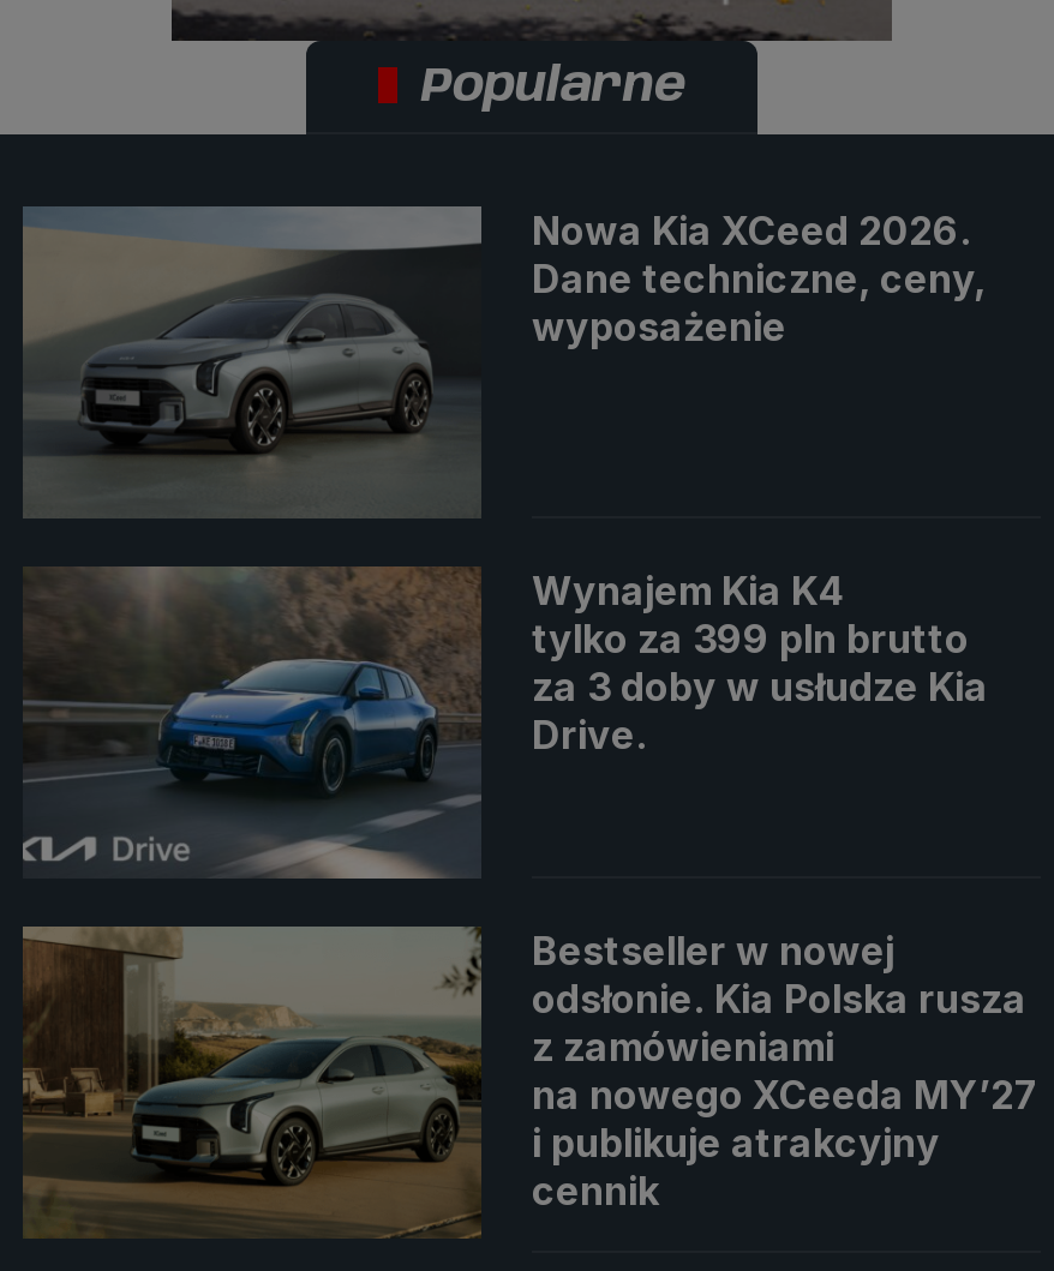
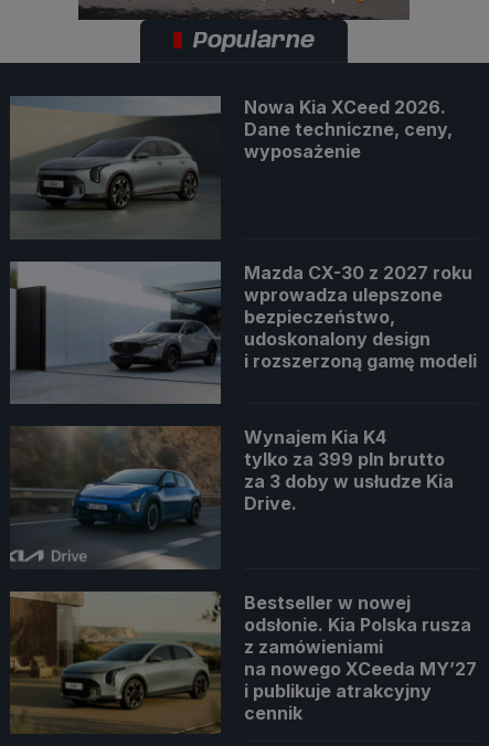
+ [image]
+ Mazda CX-30 z 2027 roku
+ wprowadza ulepszone
+ bezpieczeństwo,
+ udoskonalony design
+ i rozszerzoną gamę modeli
